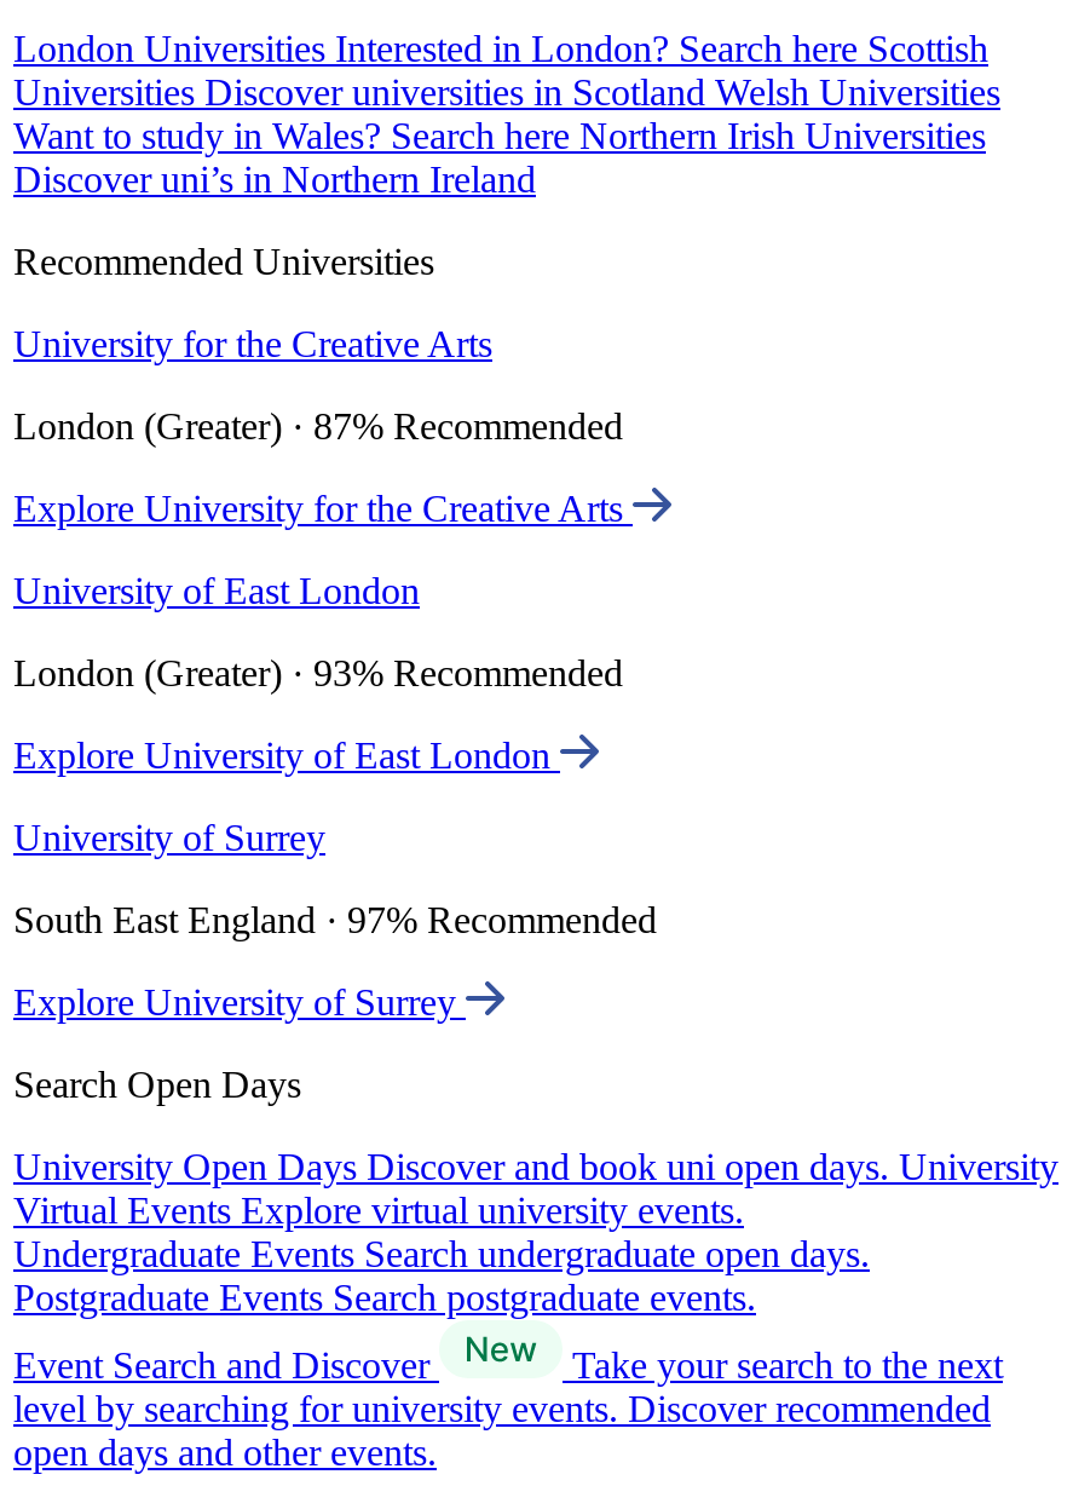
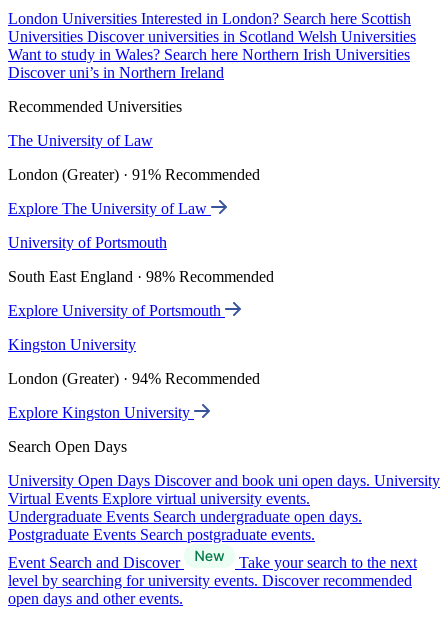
- University for the Creative Arts
+ The University of Law

- London (Greater) · 87% Recommended
+ London (Greater) · 91% Recommended

- Explore University for the Creative Arts
+ Explore The University of Law

- University of East London
+ University of Portsmouth

- London (Greater) · 93% Recommended
+ South East England · 98% Recommended

- Explore University of East London
+ Explore University of Portsmouth

- University of Surrey
+ Kingston University

- South East England · 97% Recommended
+ London (Greater) · 94% Recommended

- Explore University of Surrey
+ Explore Kingston University
